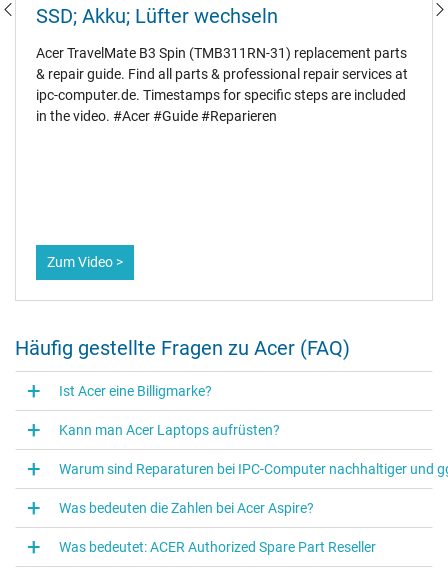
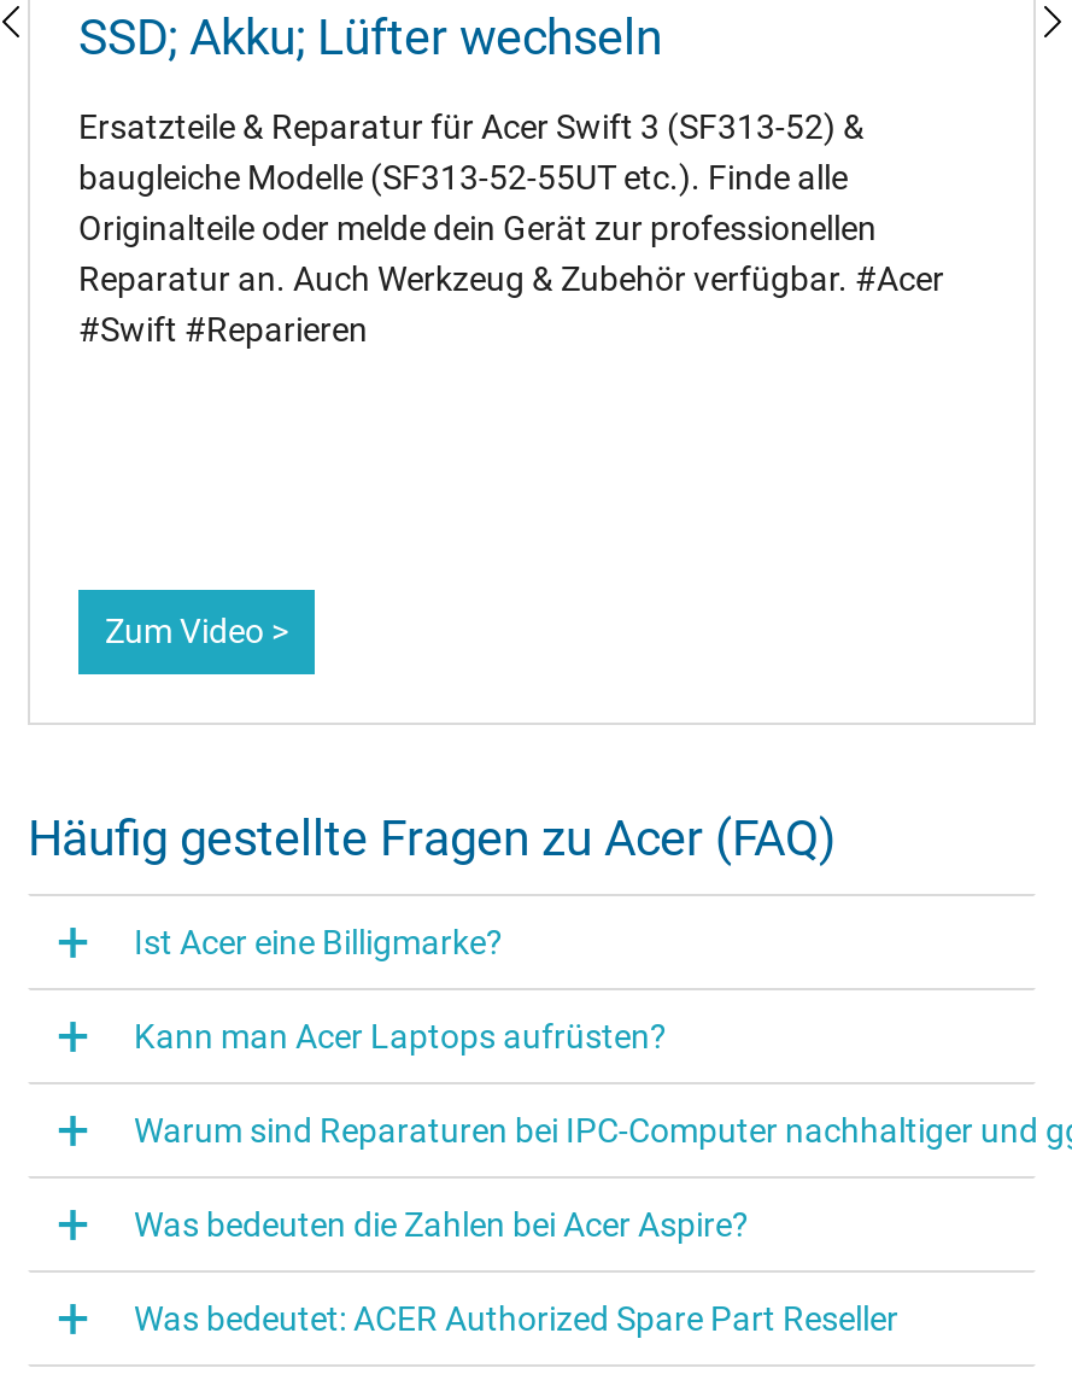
- Acer TravelMate B3 Spin (TMB311RN-31) replacement parts
- & repair guide. Find all parts & professional repair services at
- ipc-computer.de. Timestamps for specific steps are included
- in the video. #Acer #Guide #Reparieren
+ Ersatzteile & Reparatur für Acer Swift 3 (SF313-52) &
+ baugleiche Modelle (SF313-52-55UT etc.). Finde alle
+ Originalteile oder melde dein Gerät zur professionellen
+ Reparatur an. Auch Werkzeug & Zubehör verfügbar. #Acer
+ #Swift #Reparieren
